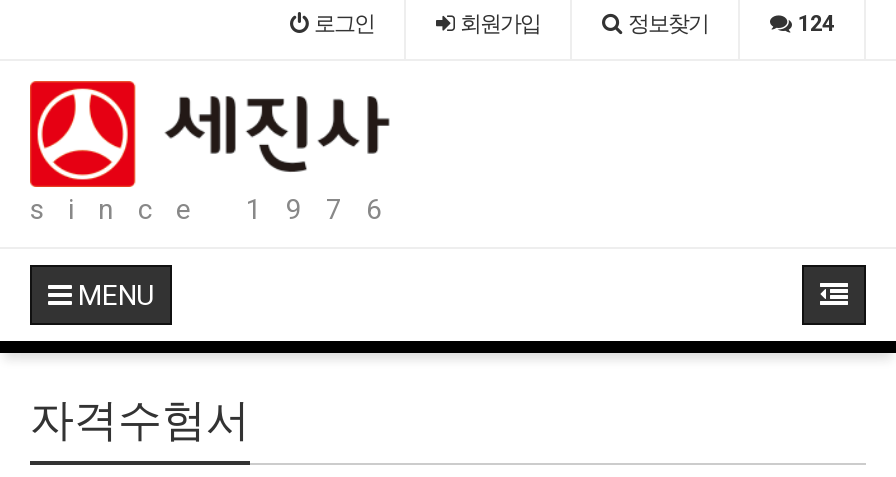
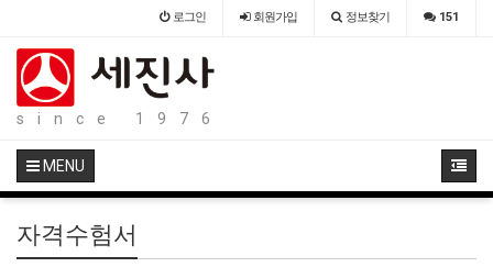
- 124
+ 151
